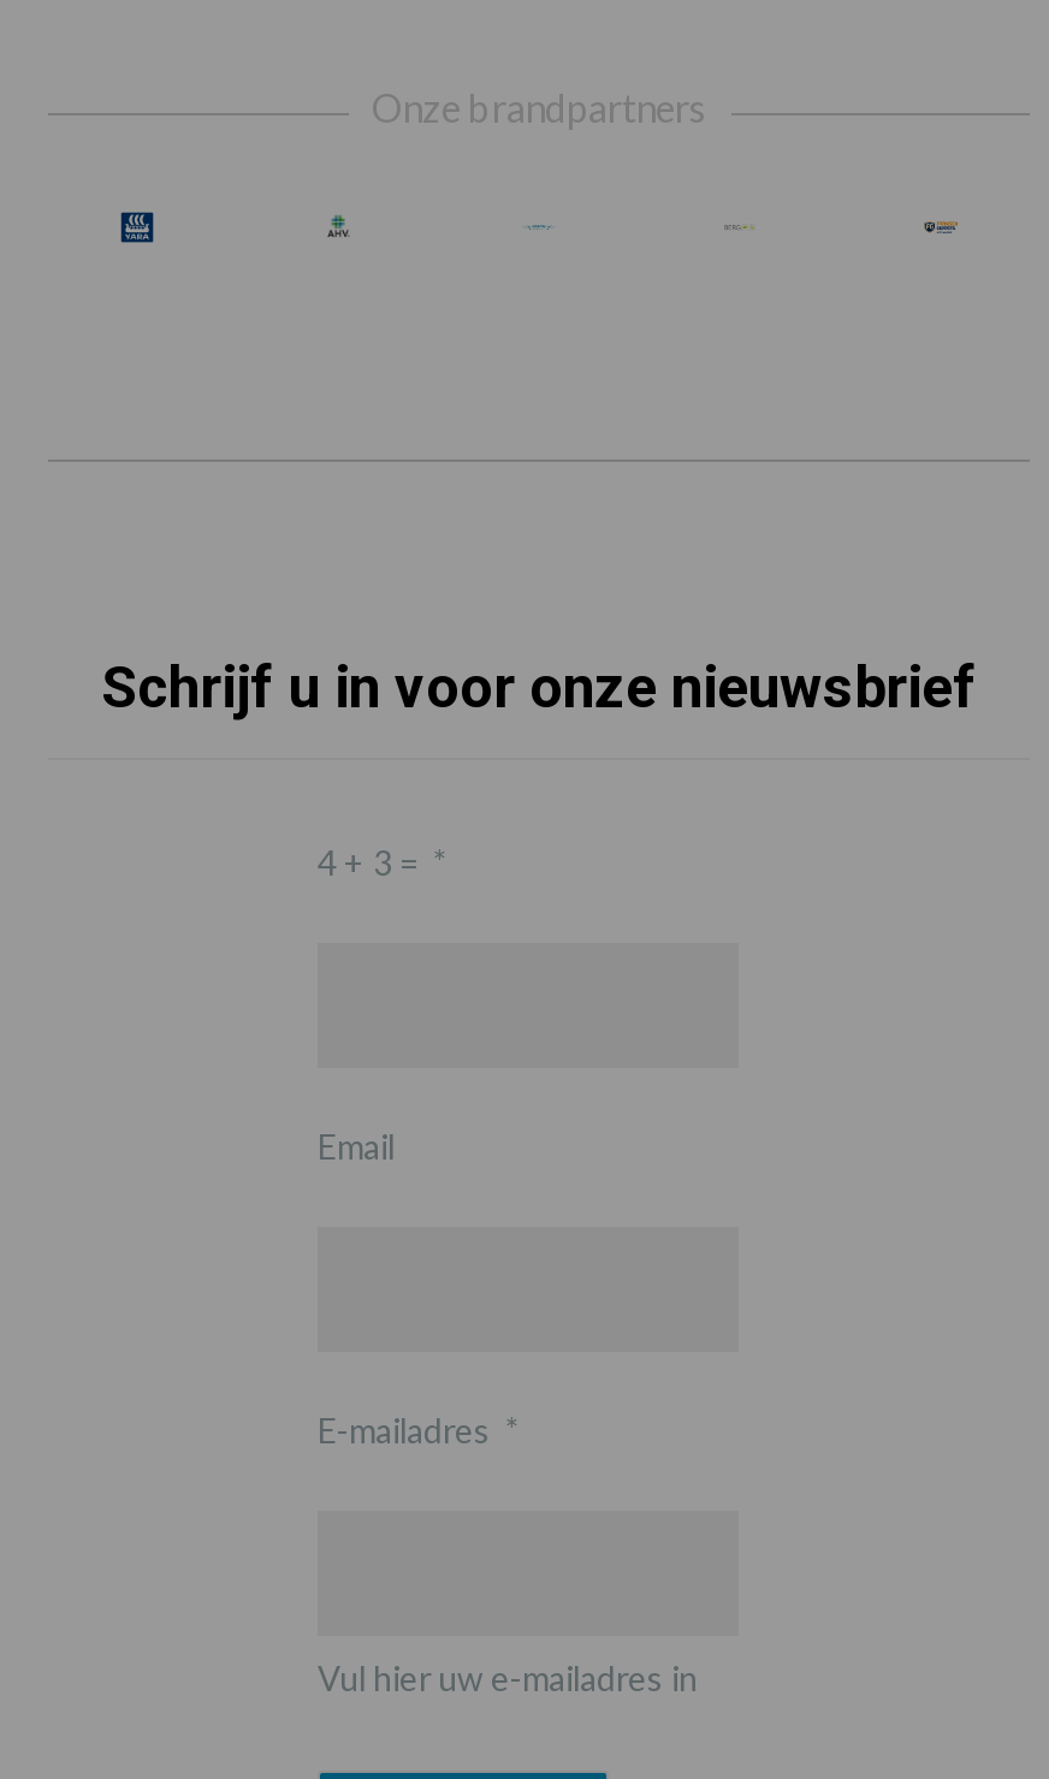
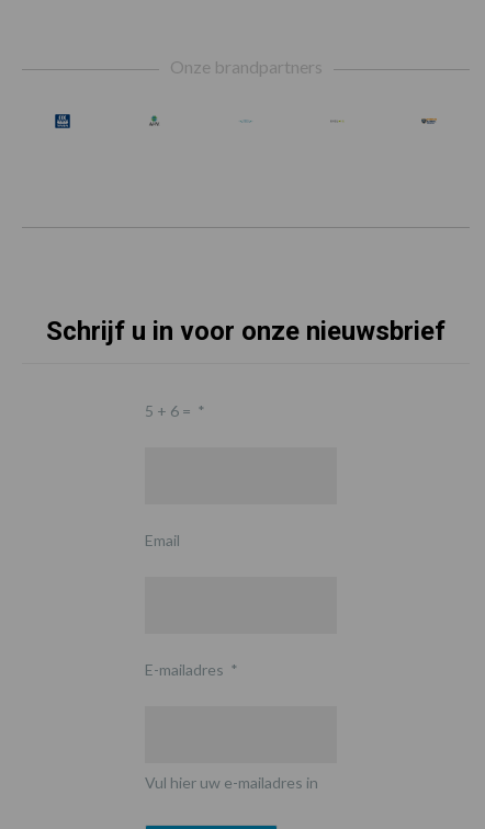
- 4 + 3 = *
+ 5 + 6 = *
